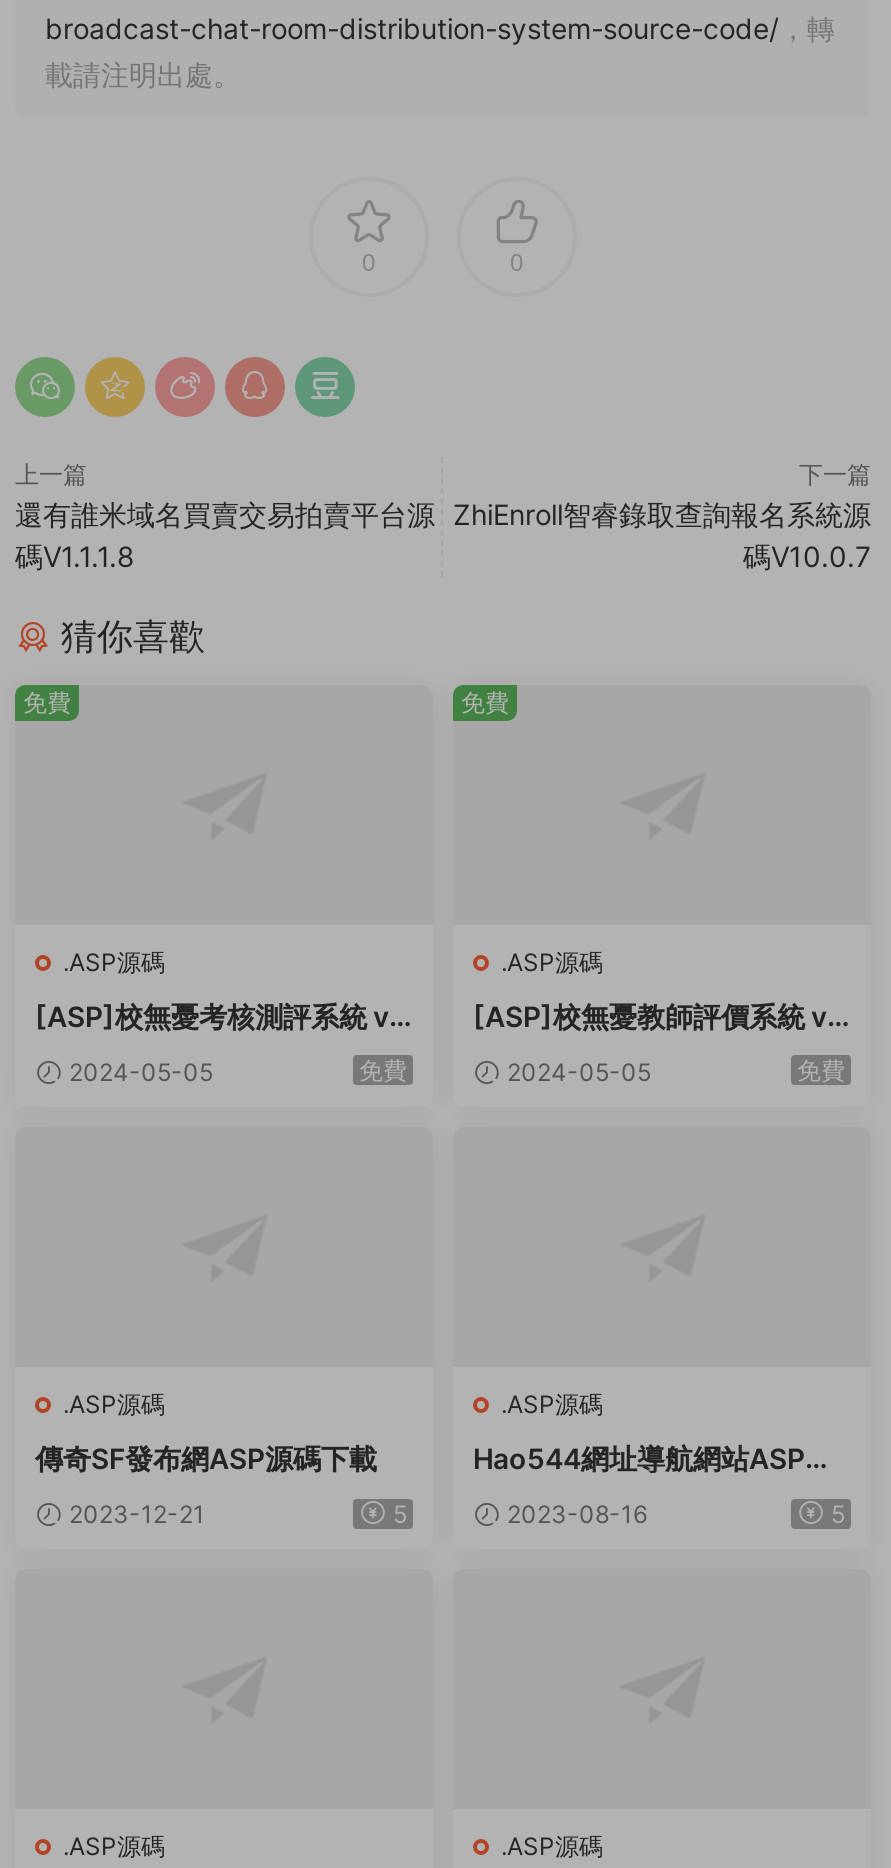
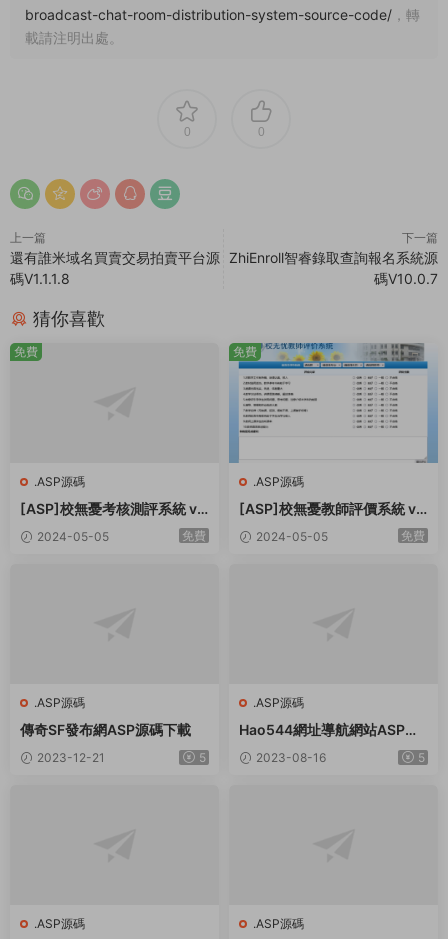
+ [image]
